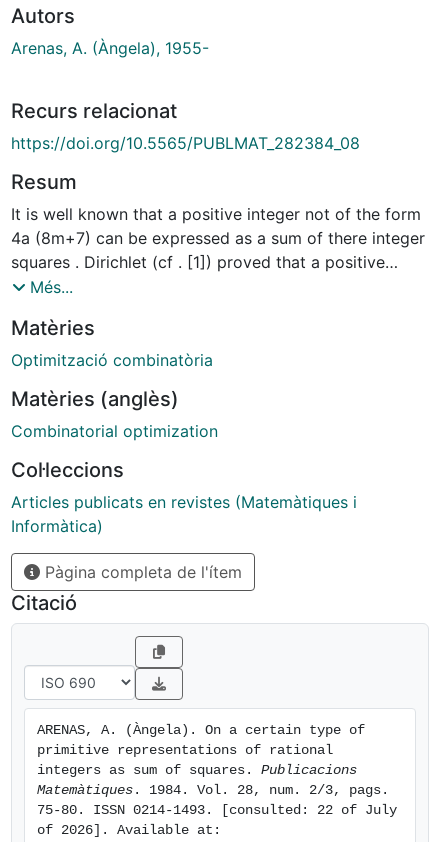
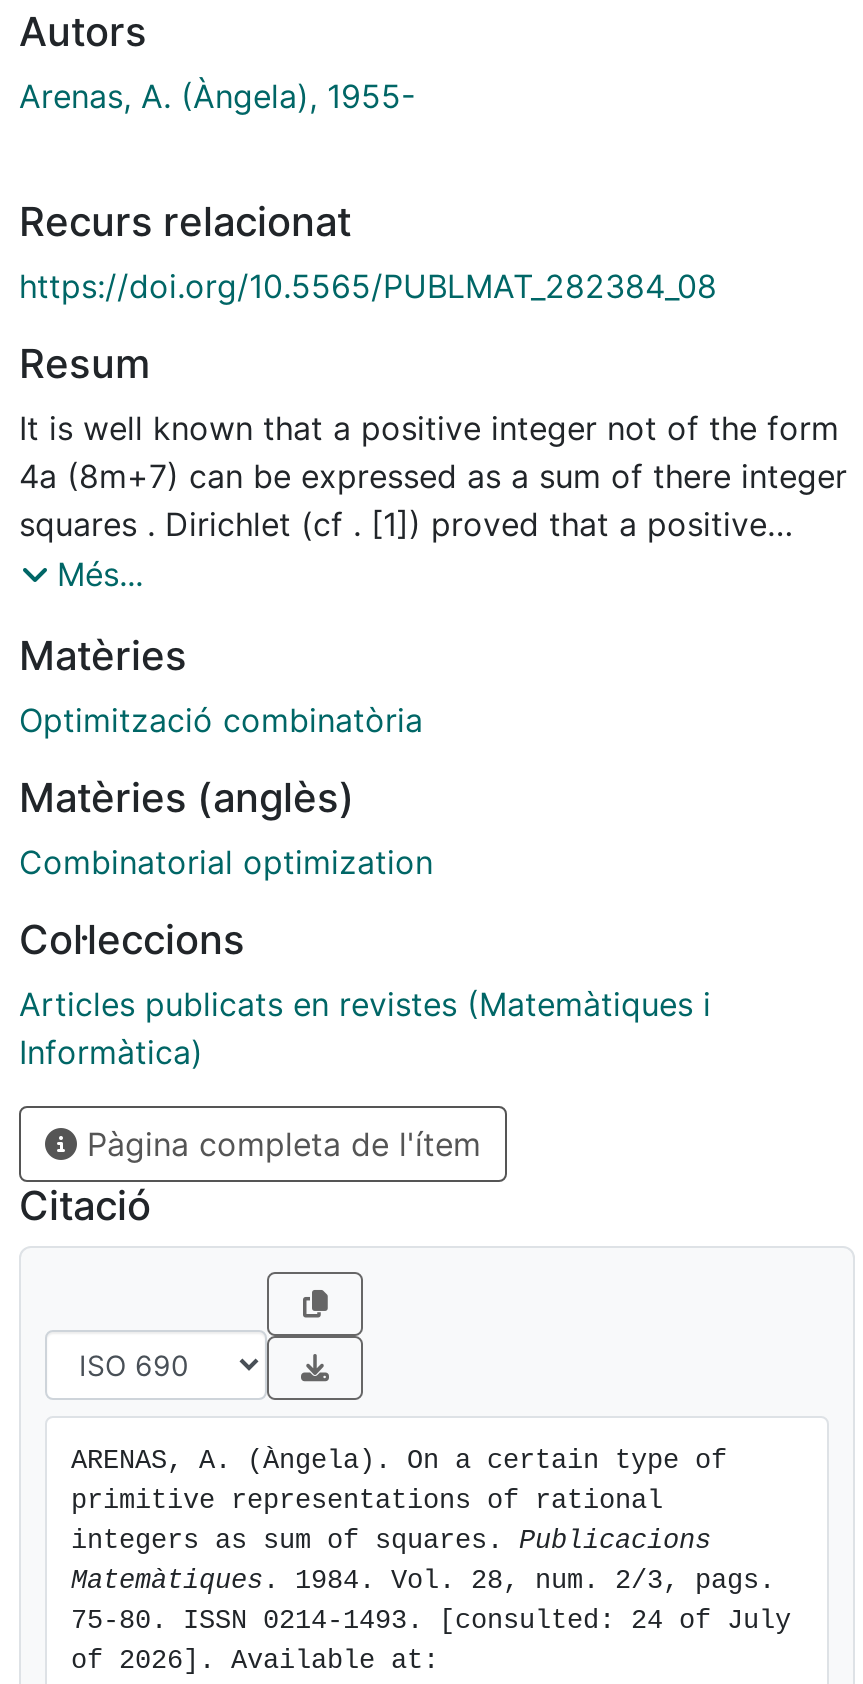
- 75-80. ISSN 0214-1493. [consulted: 22 of July
+ 75-80. ISSN 0214-1493. [consulted: 24 of July
